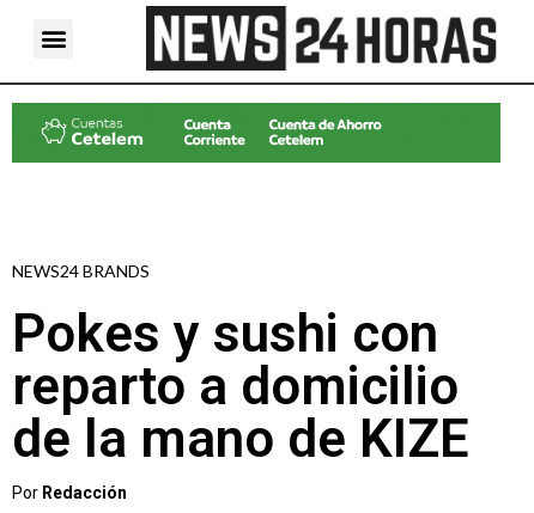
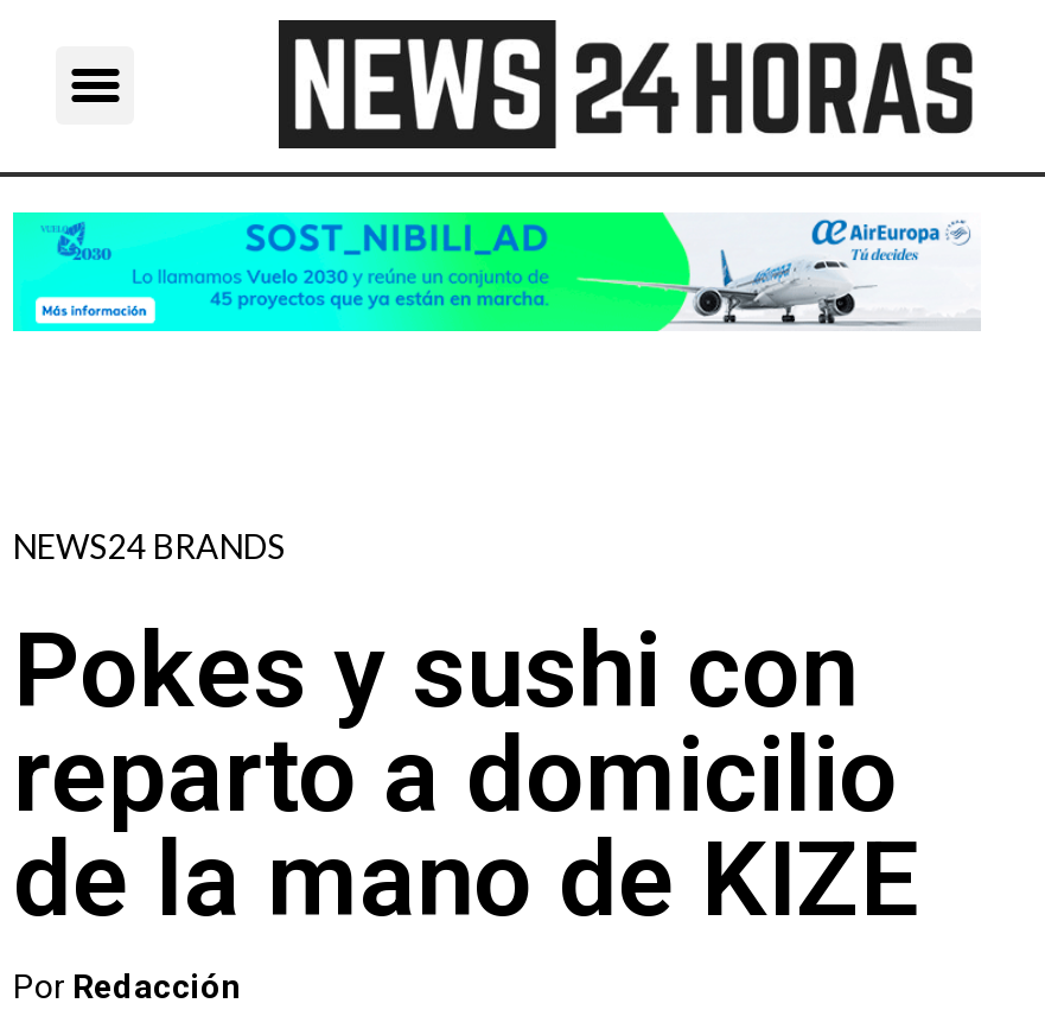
- [image]
+ [image]
